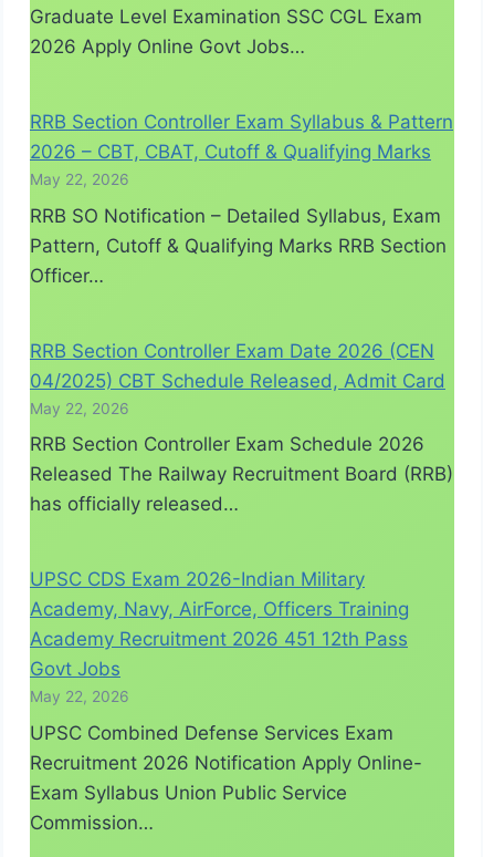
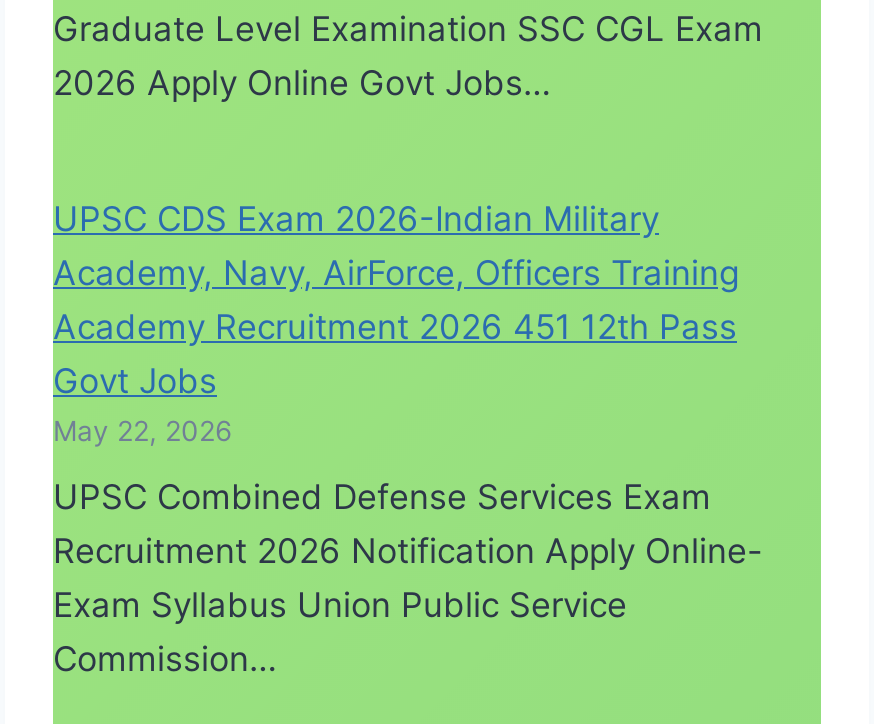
- RRB Section Controller Exam Syllabus & Pattern
- 2026 – CBT, CBAT, Cutoff & Qualifying Marks
- May 22, 2026
- RRB SO Notification – Detailed Syllabus, Exam
- Pattern, Cutoff & Qualifying Marks RRB Section
- Officer…
- RRB Section Controller Exam Date 2026 (CEN
- 04/2025) CBT Schedule Released, Admit Card
- May 22, 2026
- RRB Section Controller Exam Schedule 2026
- Released The Railway Recruitment Board (RRB)
- has officially released…
